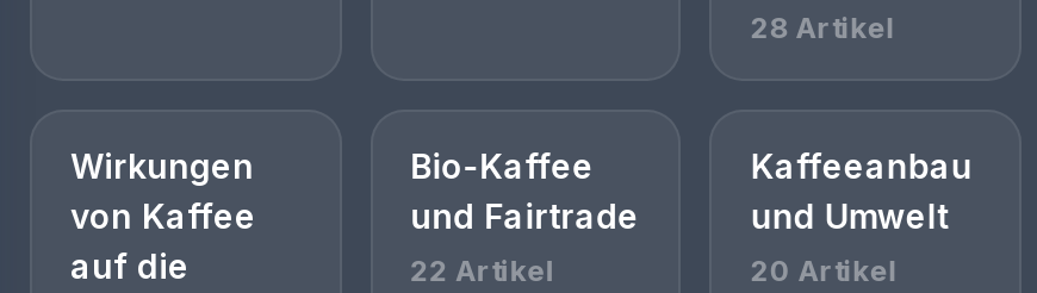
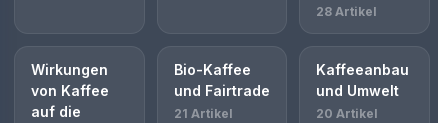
- 22 Artikel
+ 21 Artikel
